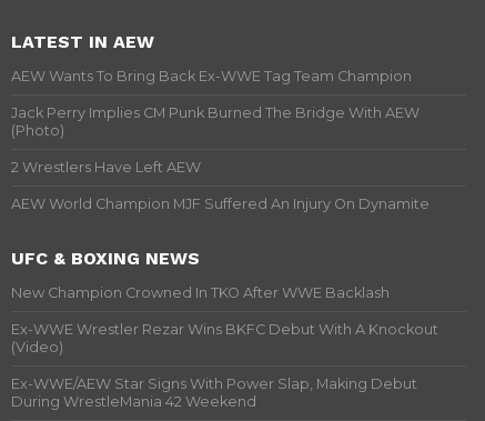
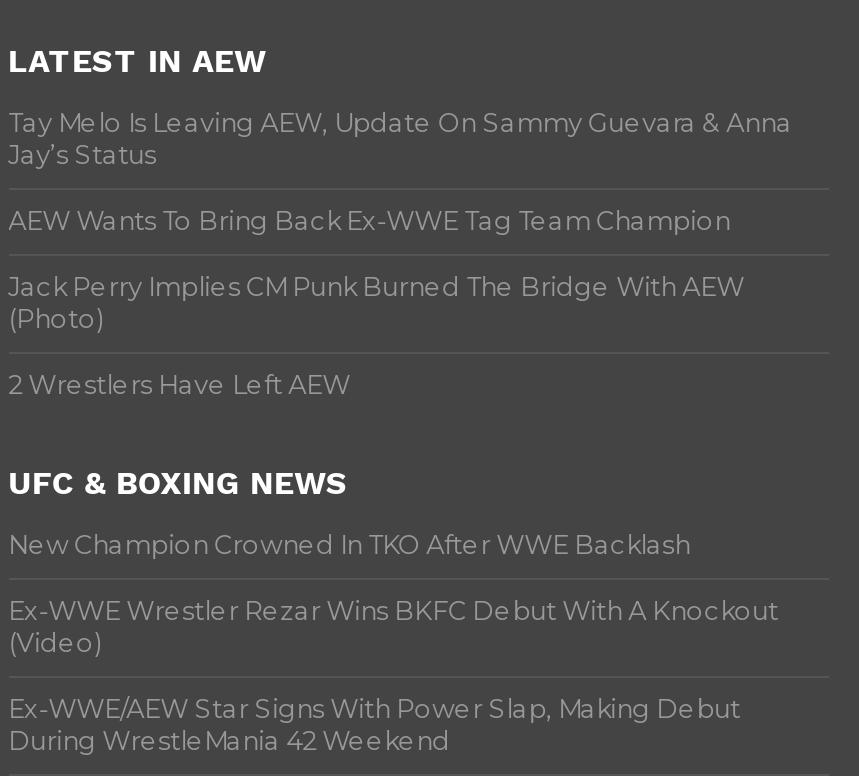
+ Tay Melo Is Leaving AEW, Update On Sammy Guevara & Anna
+ Jay’s Status

moved down: AEW Wants To Bring Back Ex-WWE Tag Team Champion | Jack Perry Implies CM Punk Burned The Bridge With AEW | (Photo) | 2 Wrestlers Have Left AEW

- AEW World Champion MJF Suffered An Injury On Dynamite
